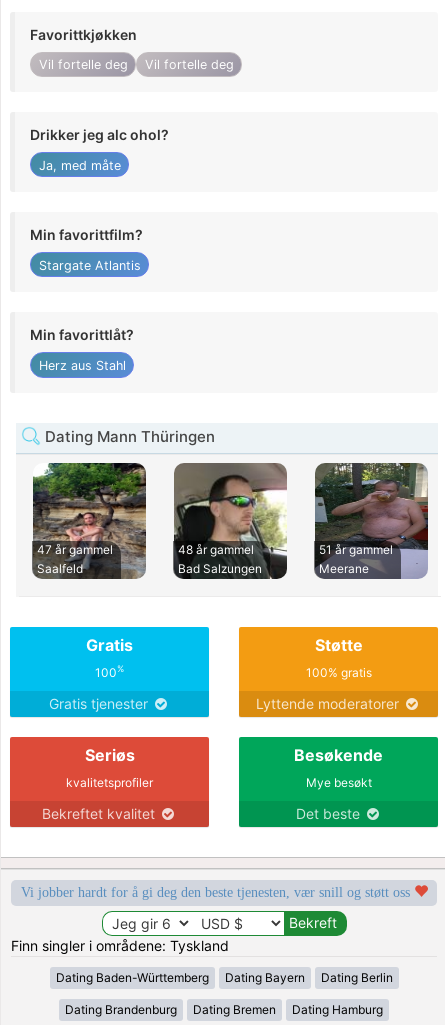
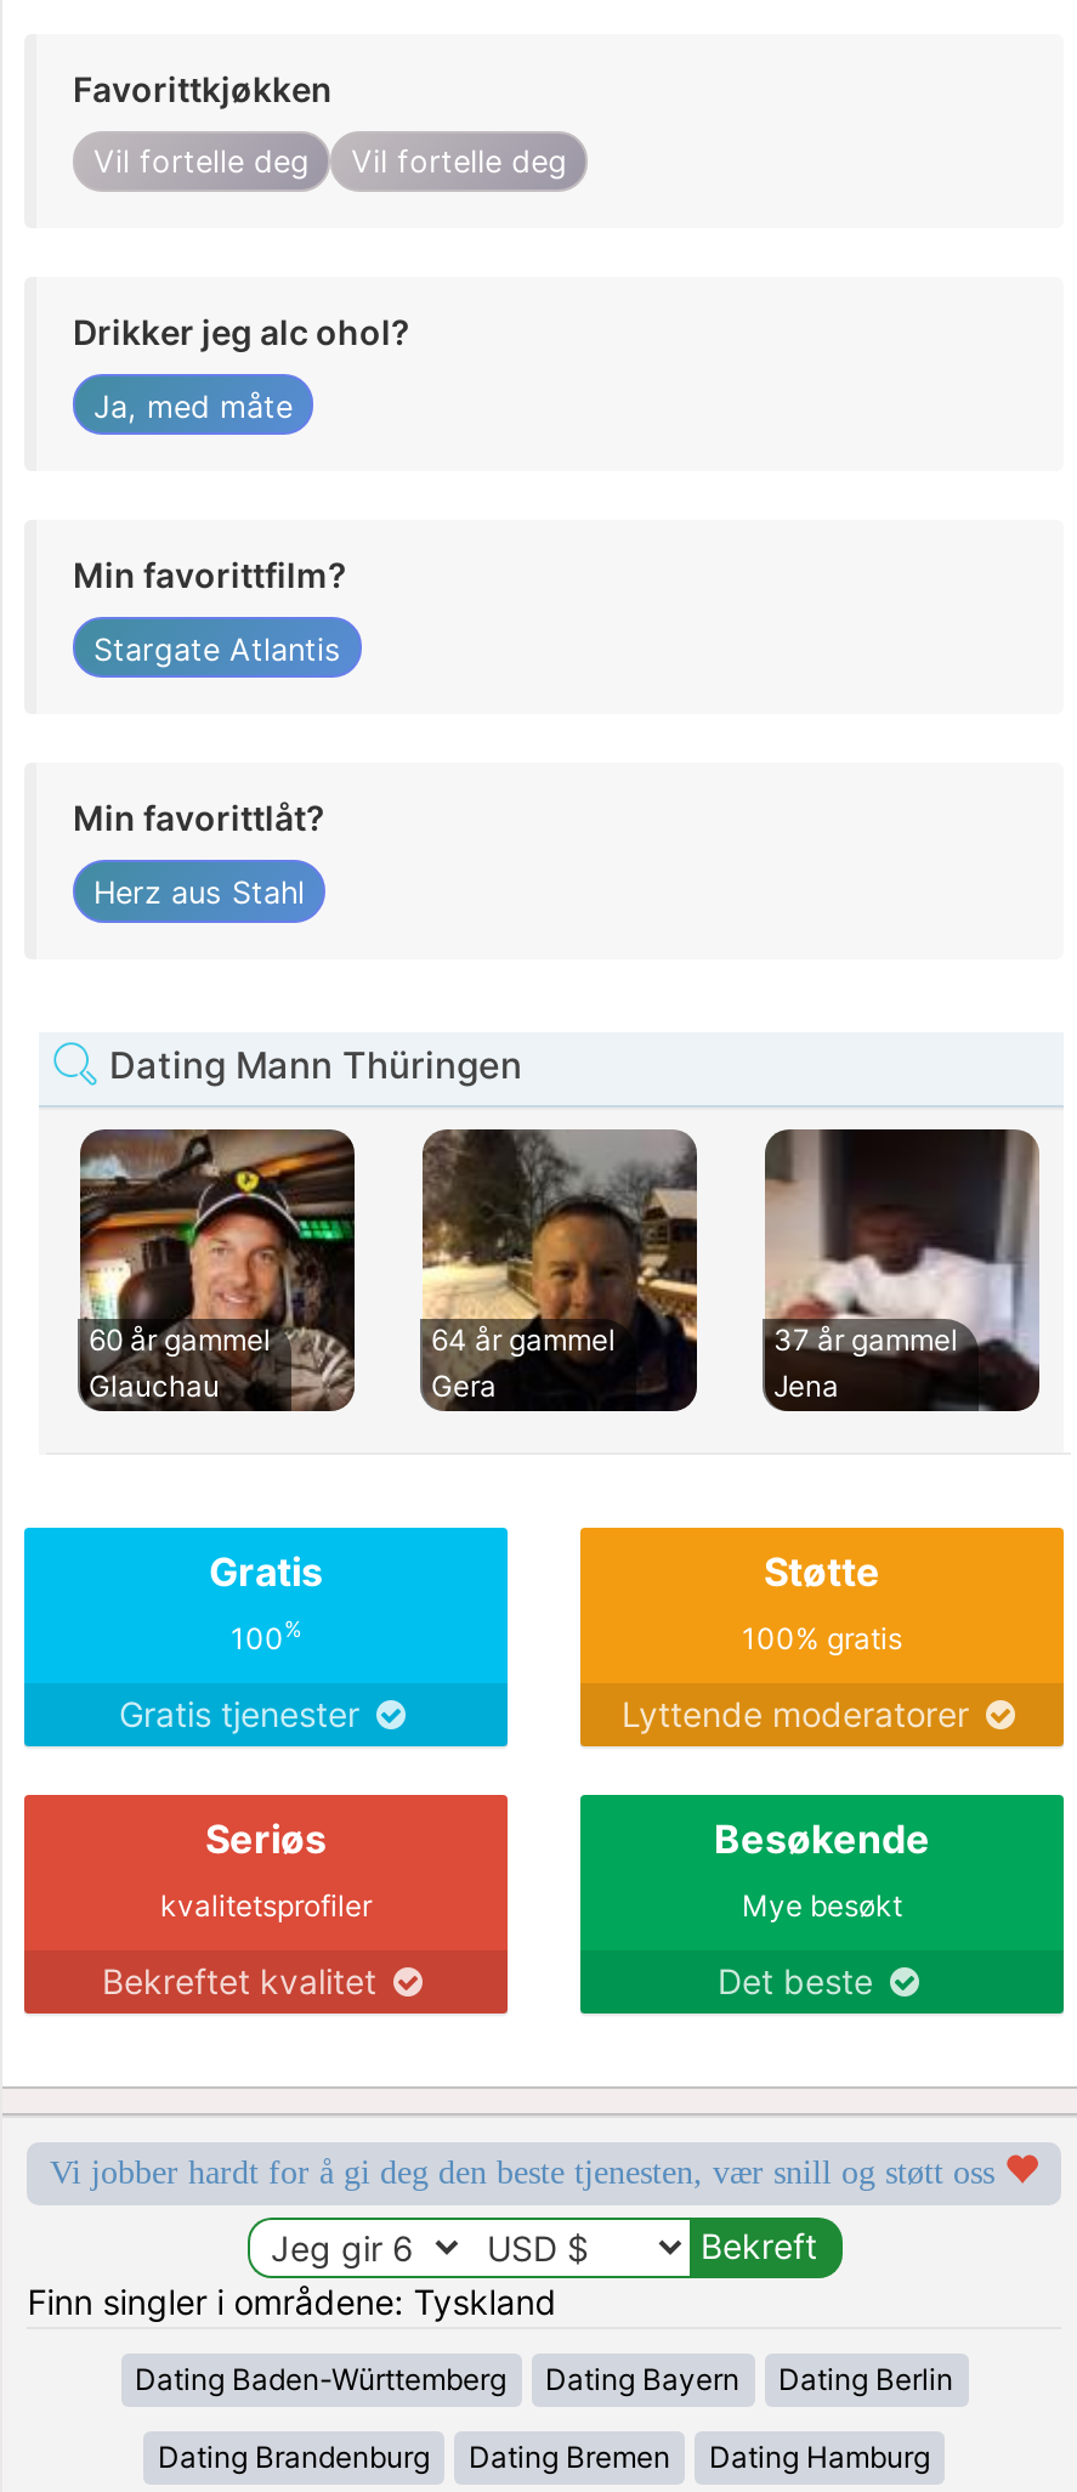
- [image]
- 47 år gammel
- Saalfeld
+ [image]
+ 60 år gammel
+ Glauchau

- [image]
- 48 år gammel
- Bad Salzungen
+ [image]
+ 64 år gammel
+ Gera

- [image]
- 51 år gammel
- Meerane
+ [image]
+ 37 år gammel
+ Jena
